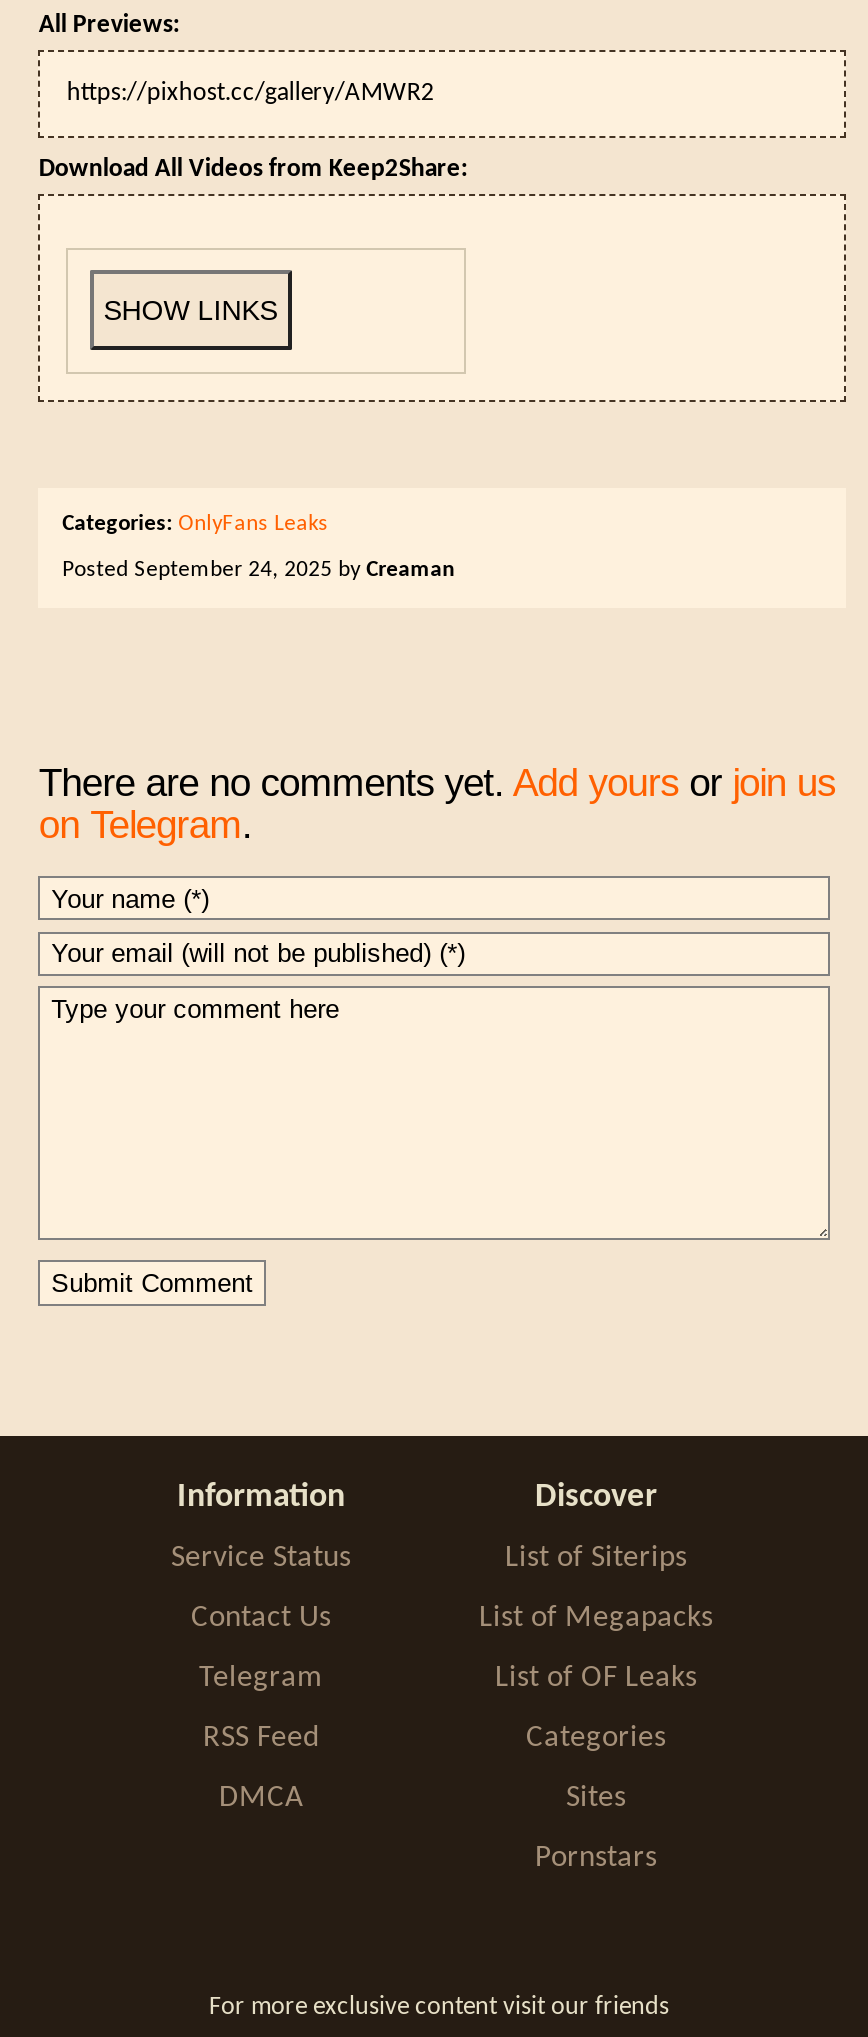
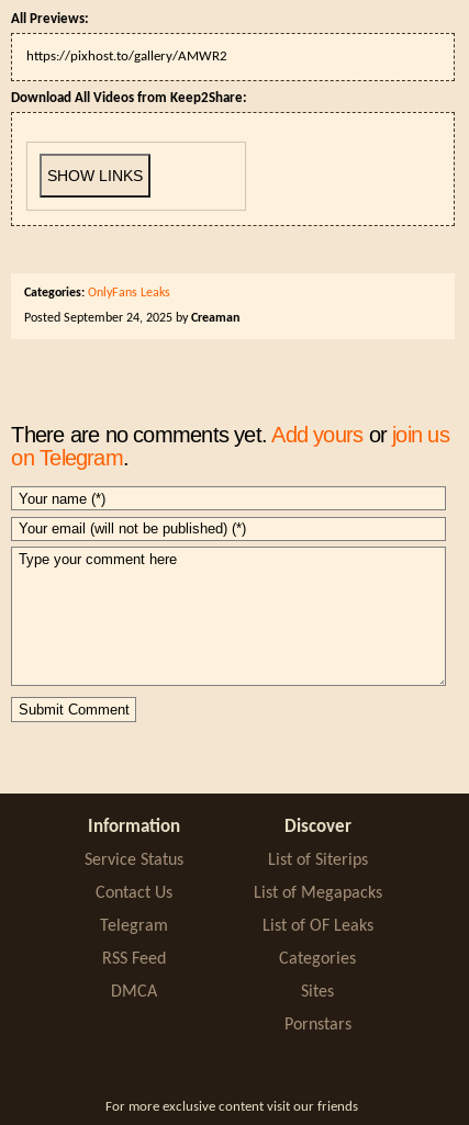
- https://pixhost.cc/gallery/AMWR2
+ https://pixhost.to/gallery/AMWR2
